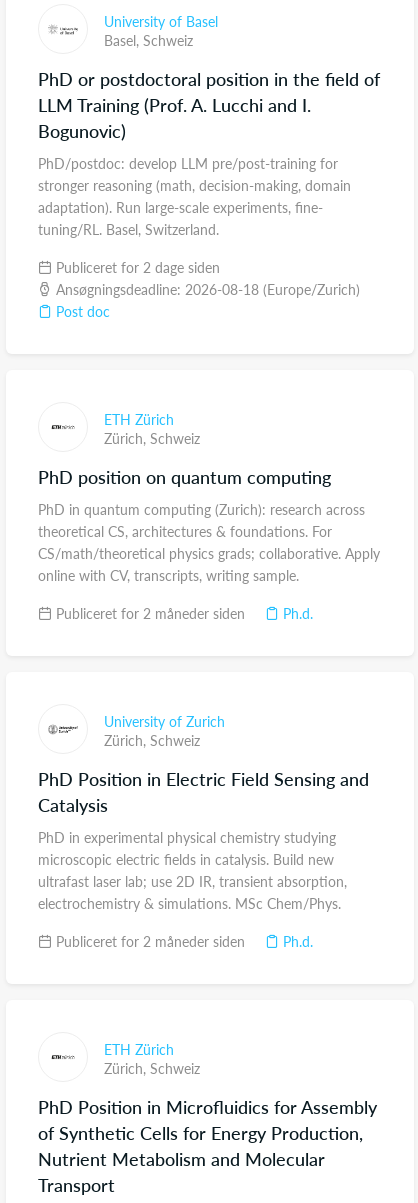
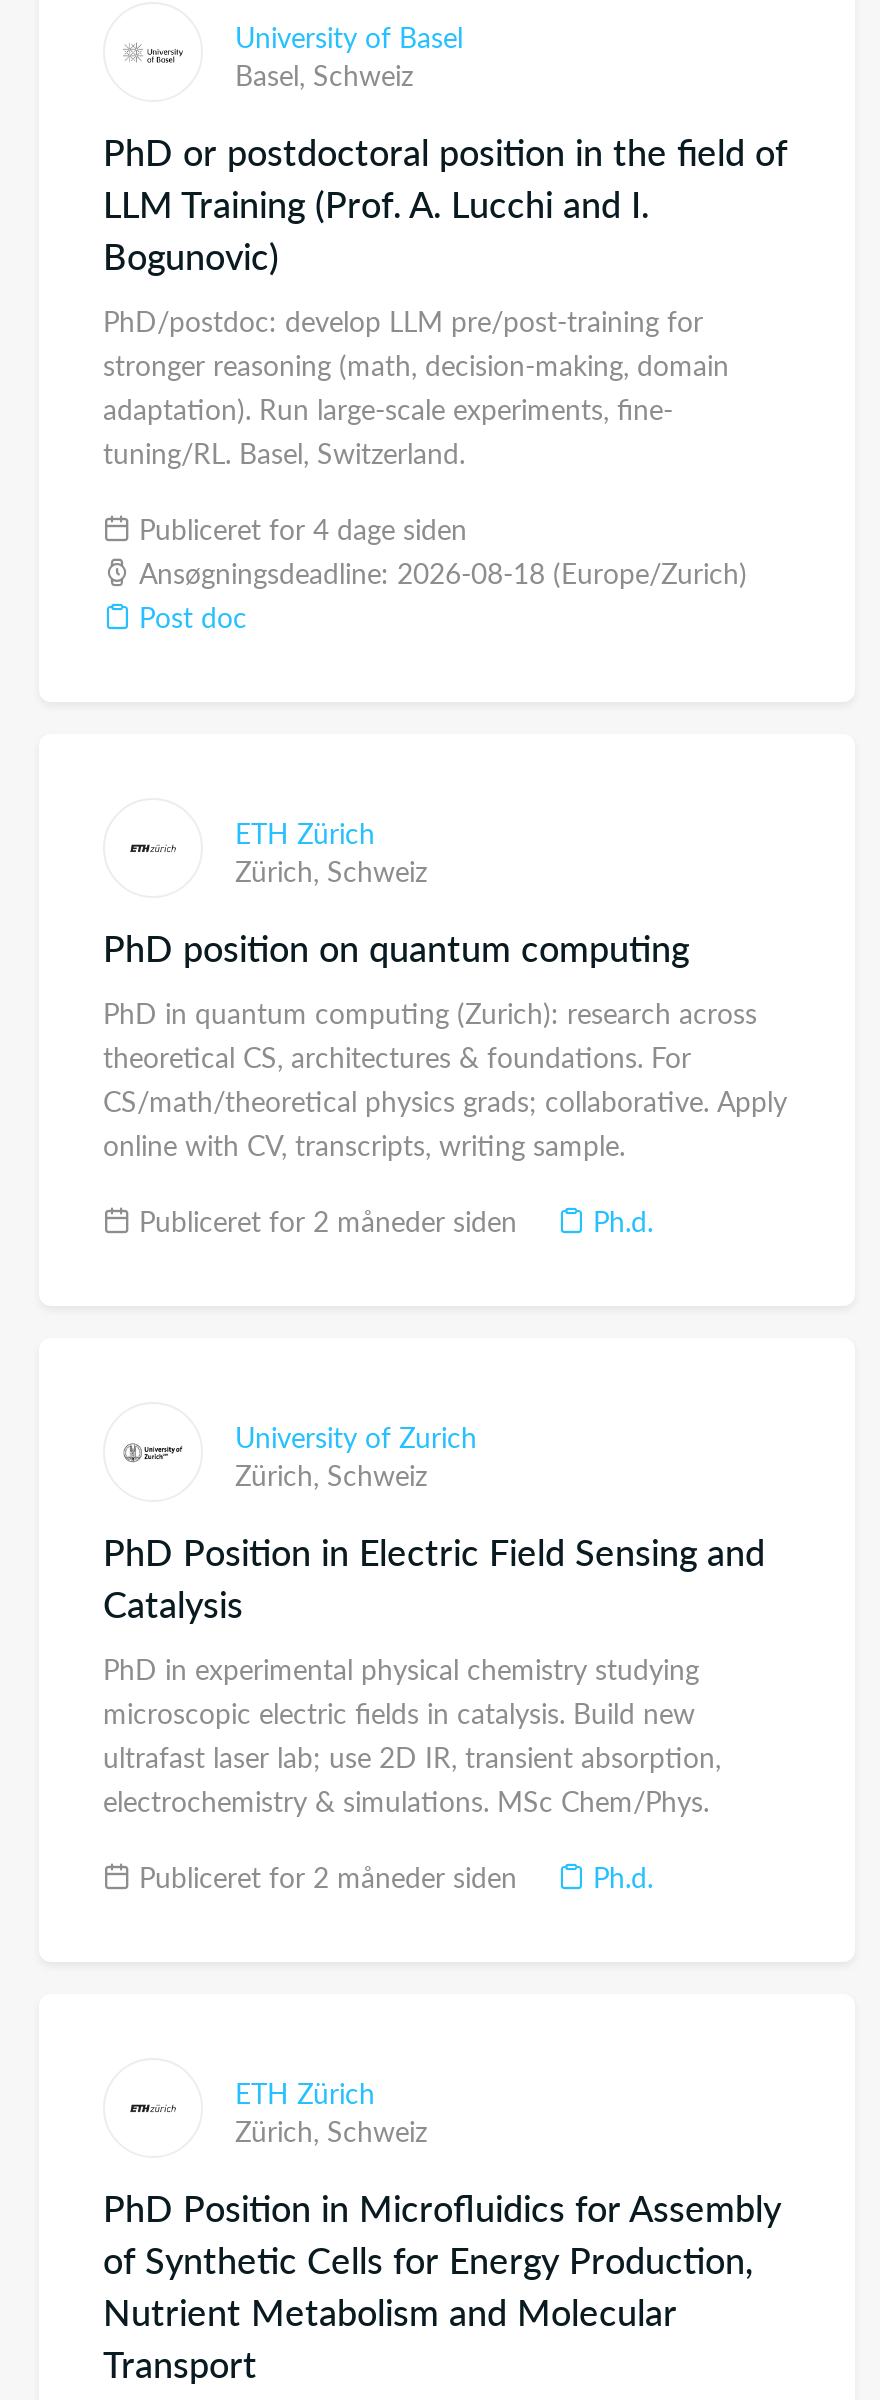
- Publiceret for 2 dage siden
+ Publiceret for 4 dage siden
